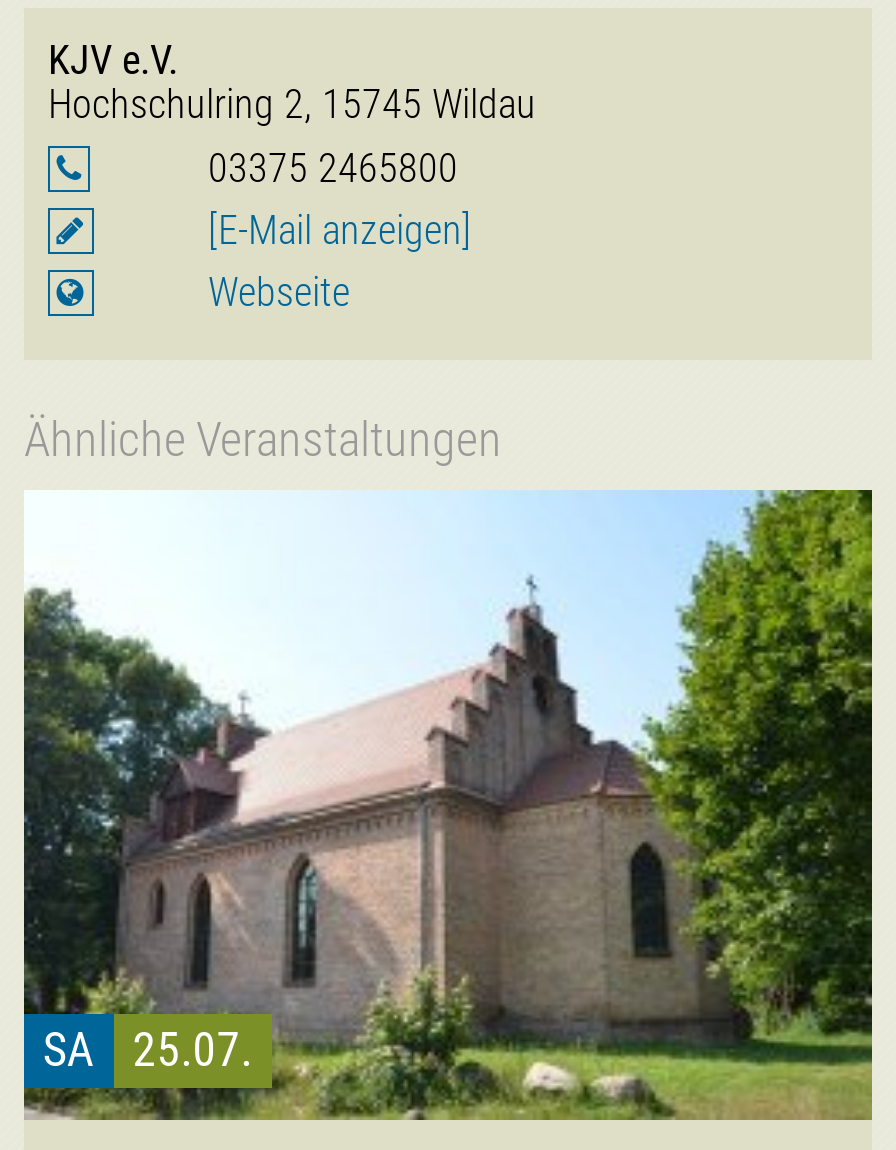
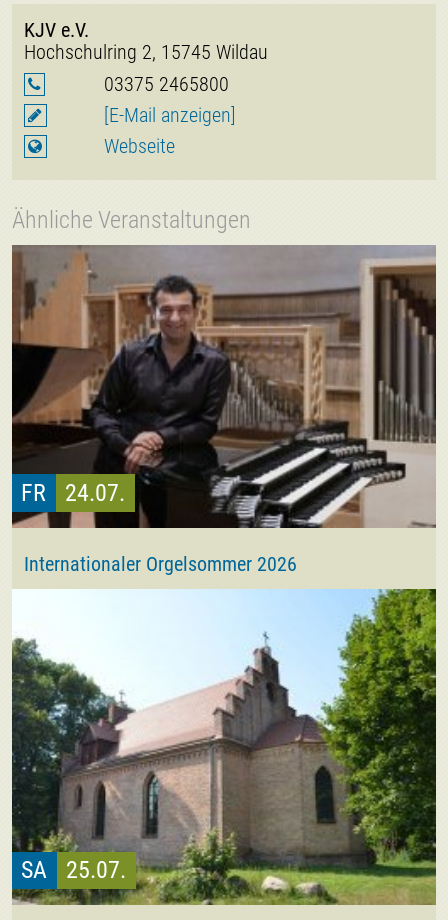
+ [image]
+ FR
+ 24.07.
+ Internationaler Orgelsommer 2026
